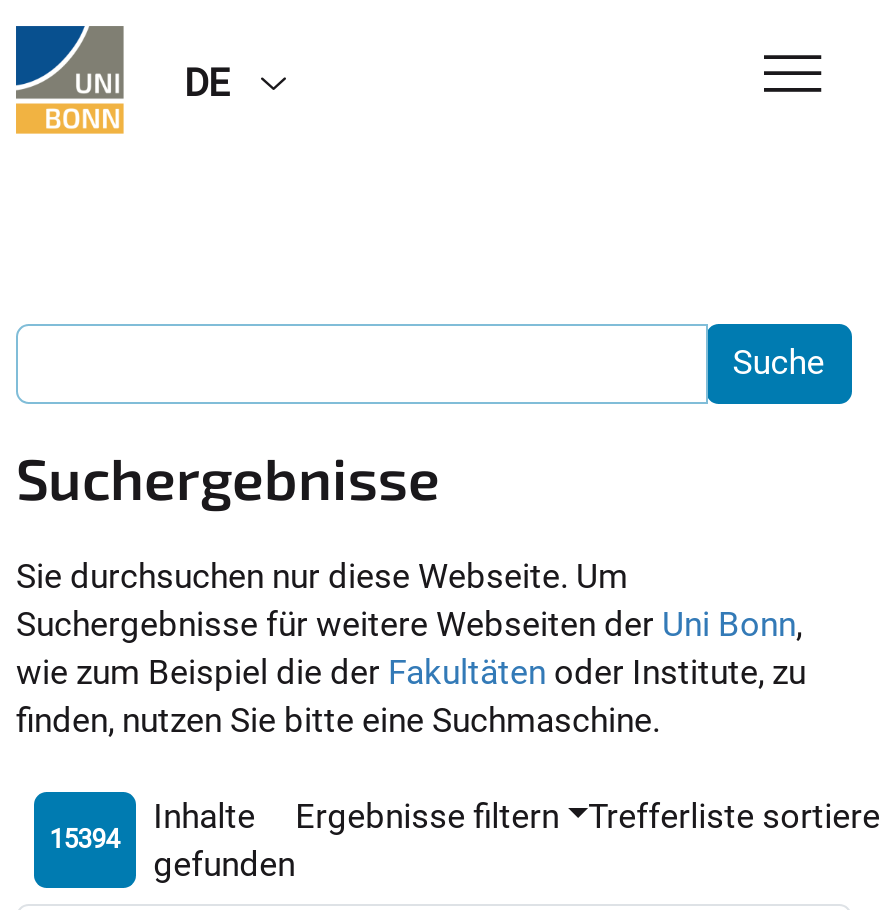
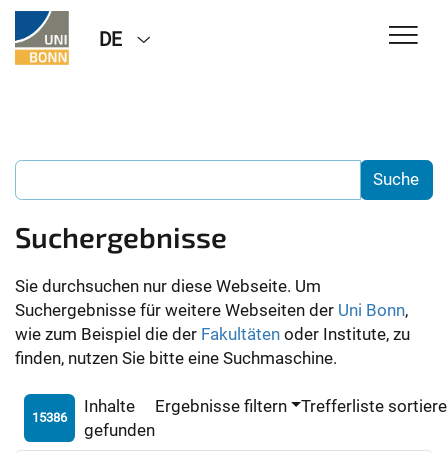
- 15394
+ 15386
